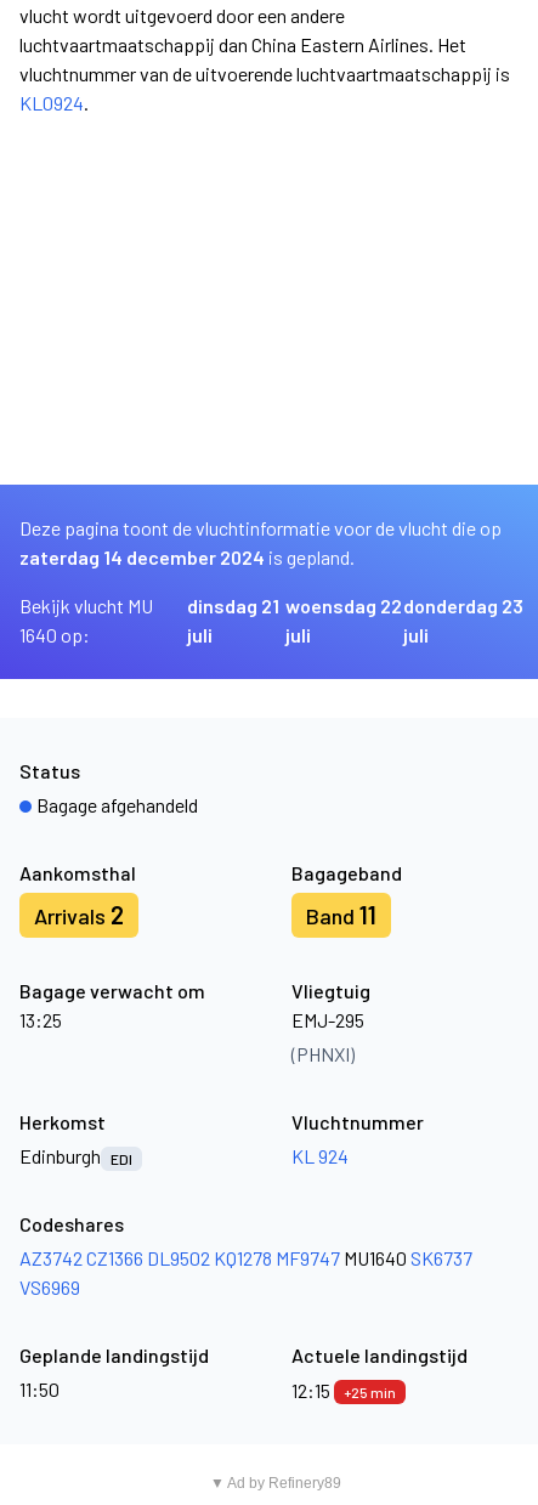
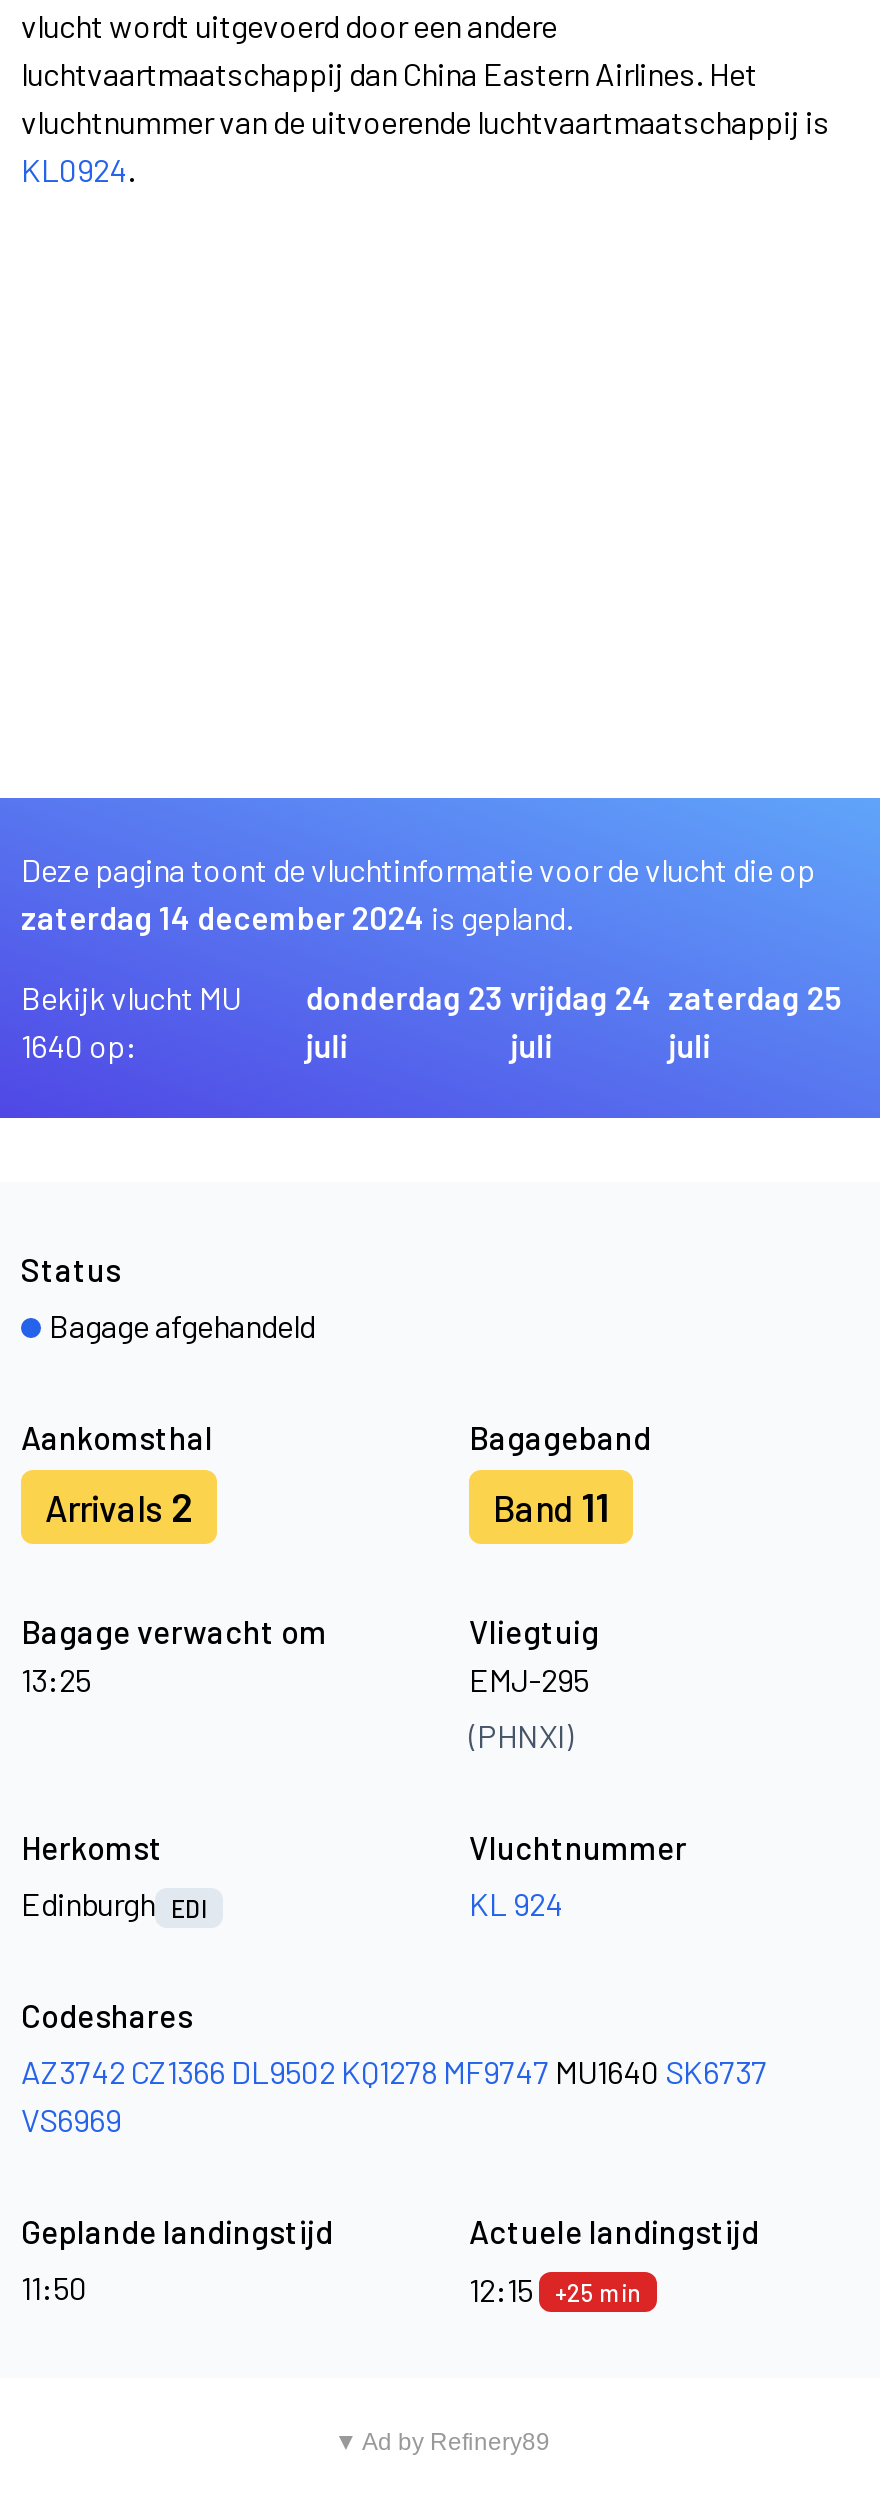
- dinsdag 21
+ donderdag 23

- woensdag 22
+ vrijdag 24

- donderdag 23
+ zaterdag 25
